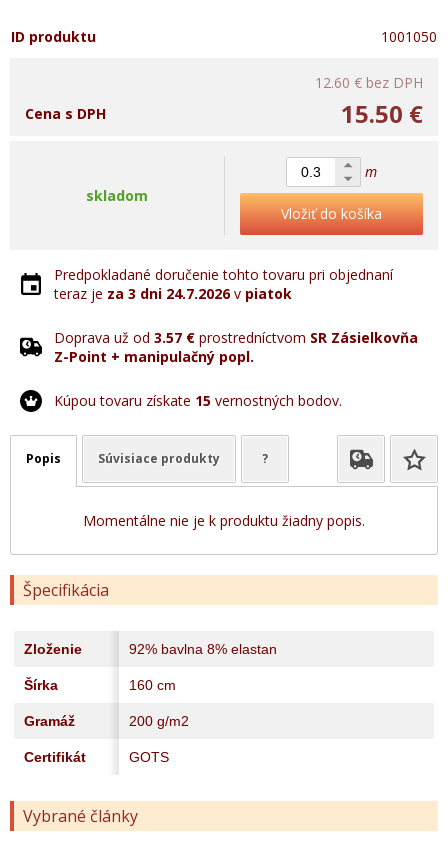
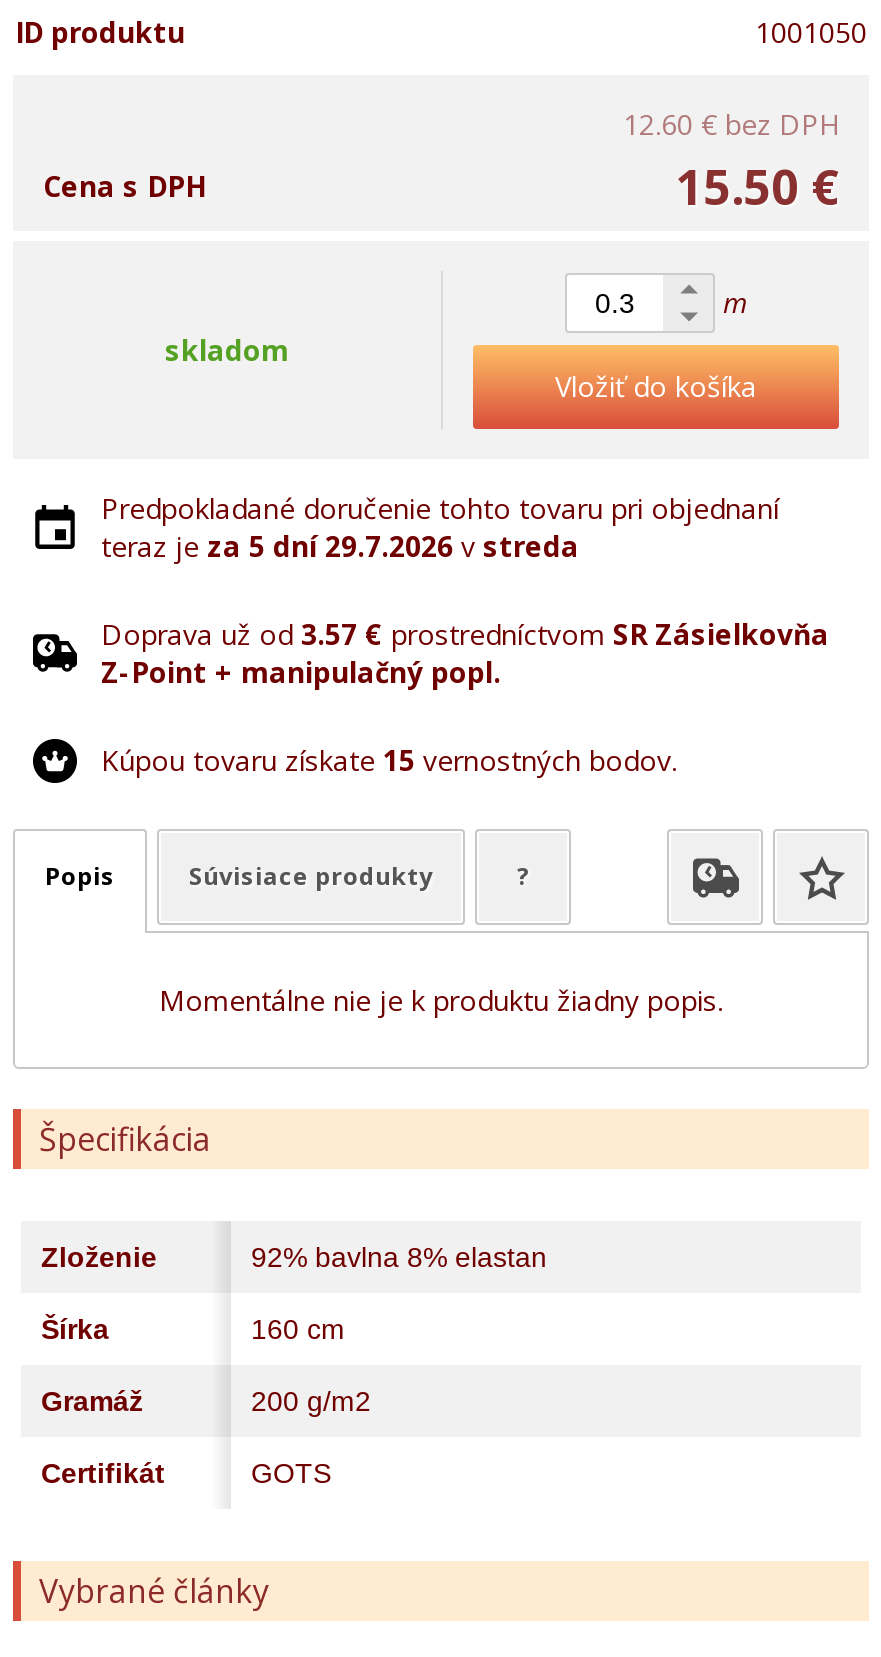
- teraz je za 3 dni 24.7.2026 v piatok
+ teraz je za 5 dní 29.7.2026 v streda
